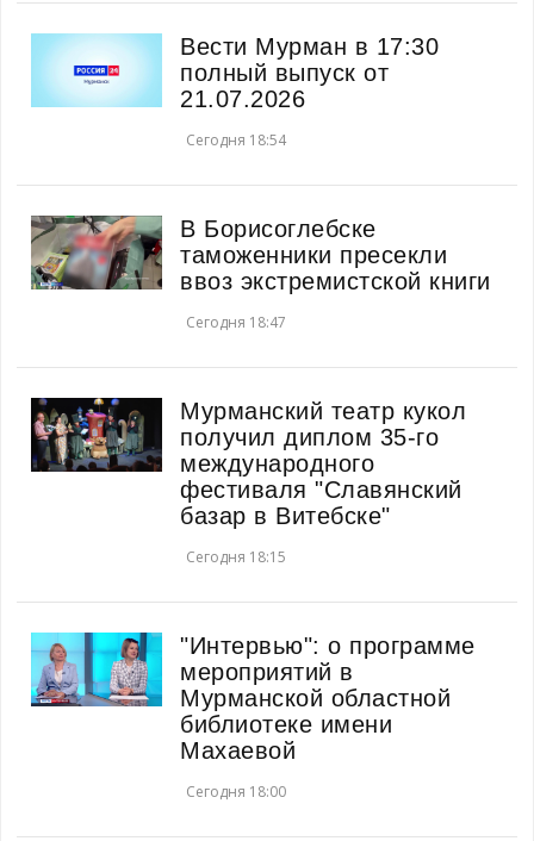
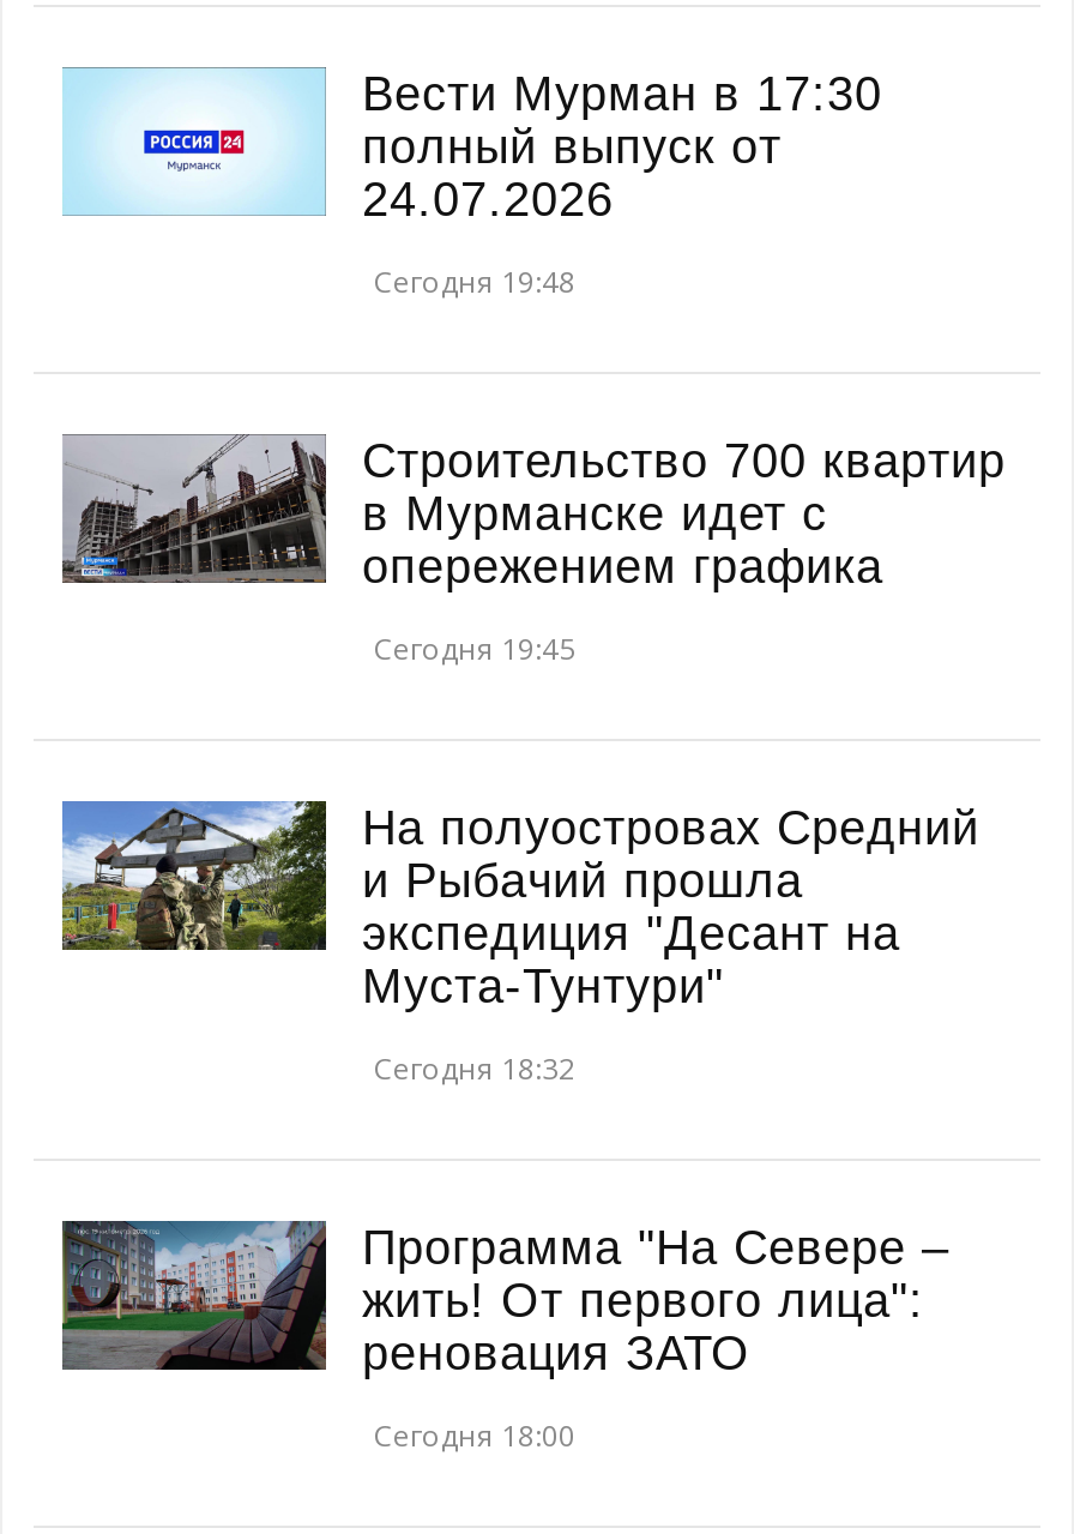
- 21.07.2026
+ 24.07.2026

- Сегодня 18:54
+ Сегодня 19:48

- [image]
- В Борисоглебске
- таможенники пресекли
- ввоз экстремистской книги
+ [image]
+ Строительство 700 квартир
+ в Мурманске идет с
+ опережением графика

- Сегодня 18:47
+ Сегодня 19:45

- [image]
- Мурманский театр кукол
- получил диплом 35-го
- международного
- фестиваля "Славянский
- базар в Витебске"
+ [image]
+ На полуостровах Средний
+ и Рыбачий прошла
+ экспедиция "Десант на
+ Муста-Тунтури"

- Сегодня 18:15
+ Сегодня 18:32

- [image]
- "Интервью": о программе
- мероприятий в
- Мурманской областной
- библиотеке имени
- Махаевой
+ [image]
+ Программа "На Севере –
+ жить! От первого лица":
+ реновация ЗАТО
